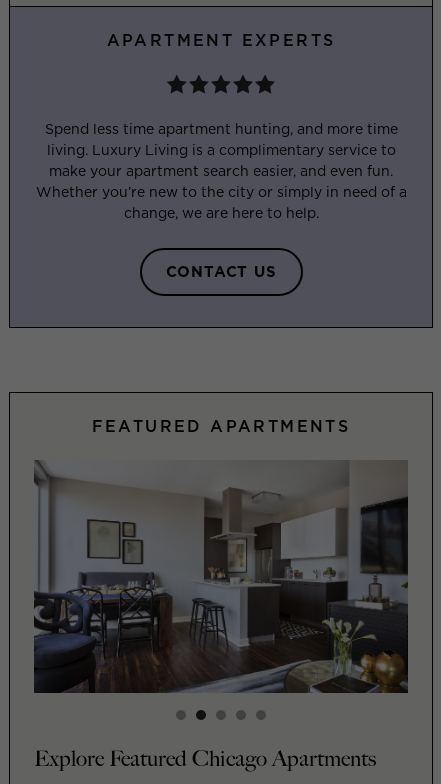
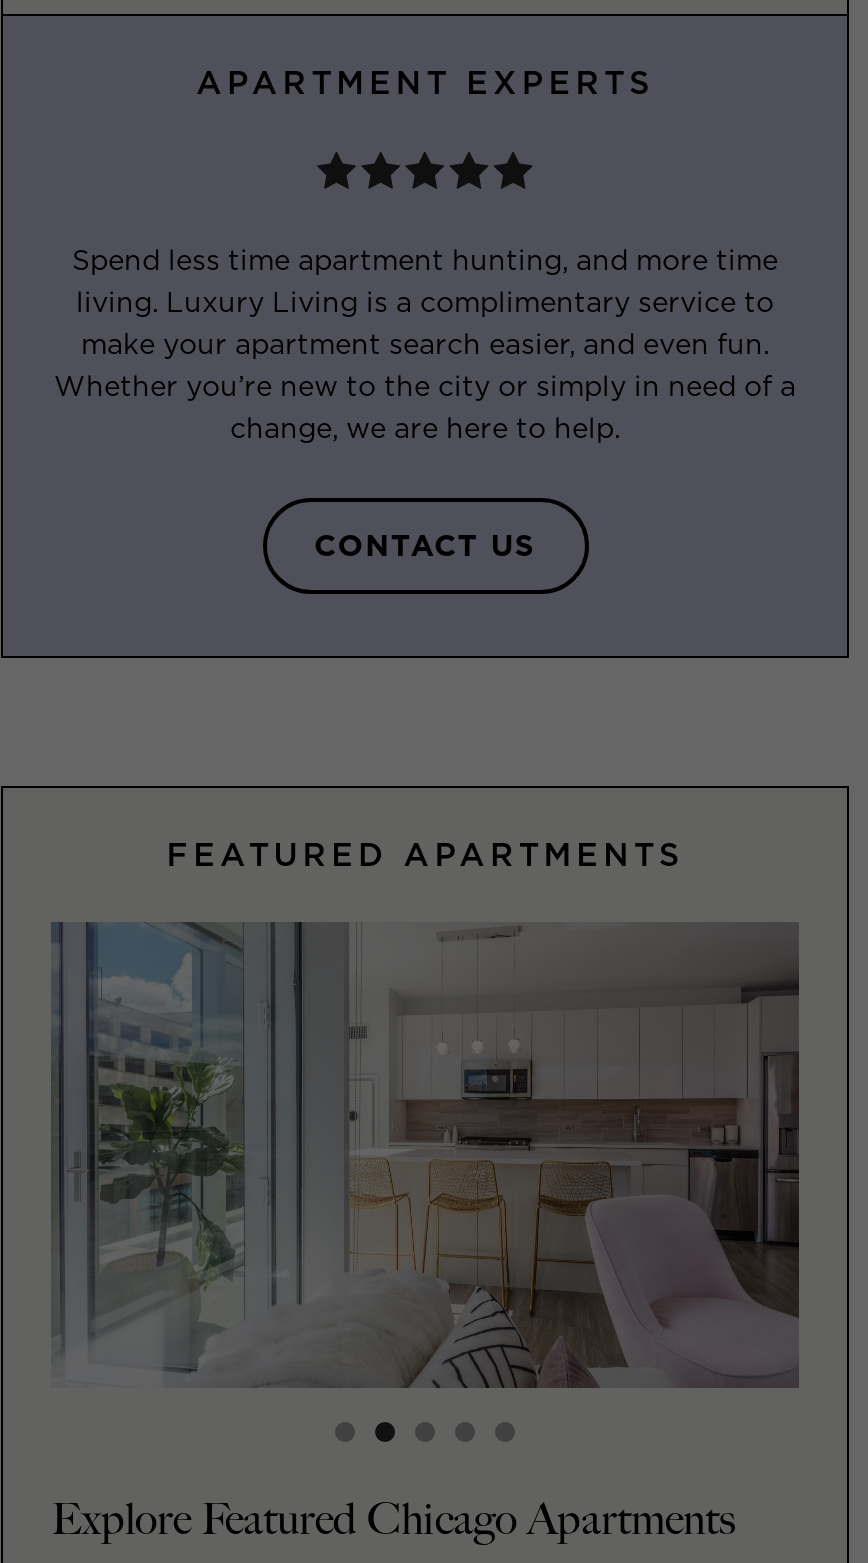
- [image]
+ [image]
